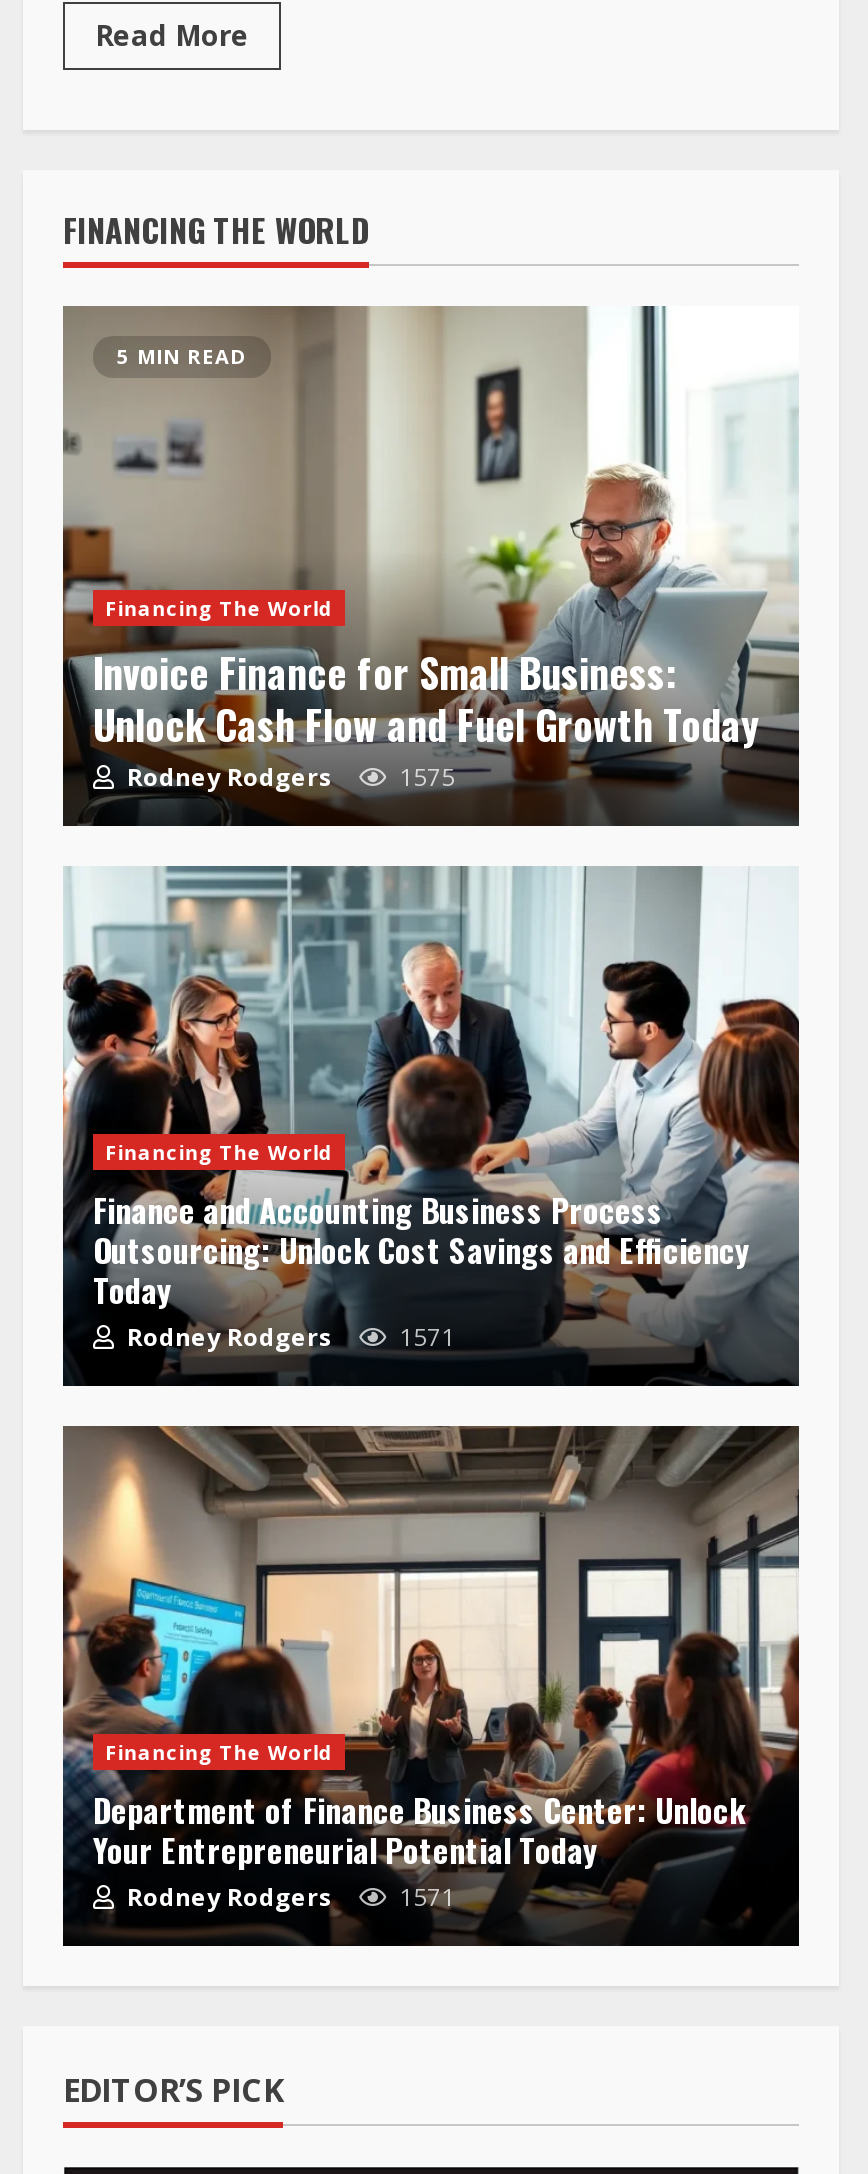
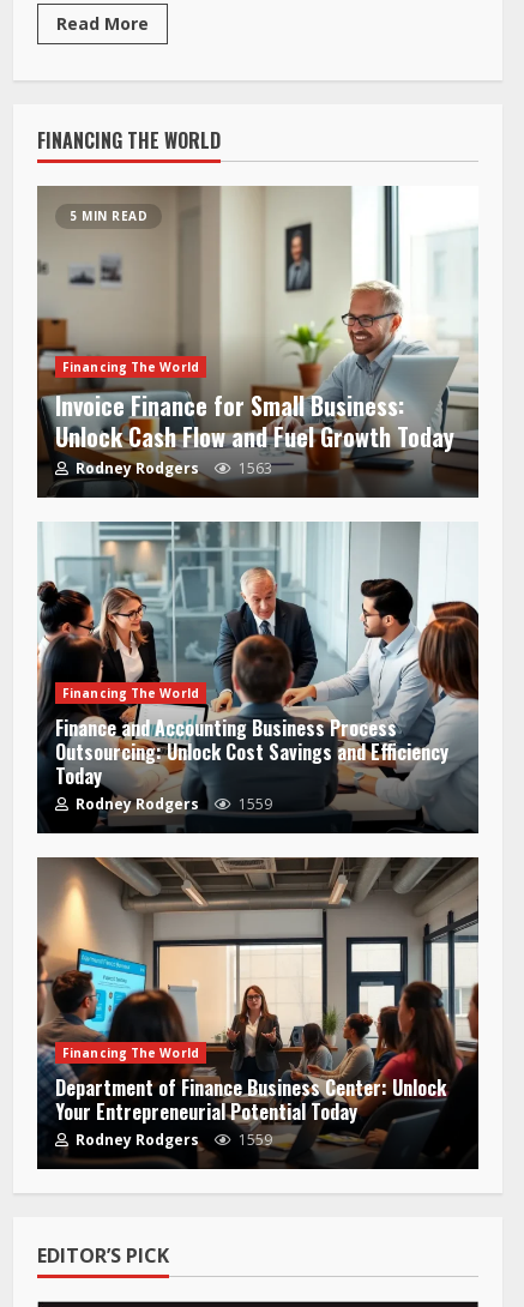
- Rodney Rodgers 1575
+ Rodney Rodgers 1563

- Rodney Rodgers 1571
+ Rodney Rodgers 1559

- Rodney Rodgers 1571
+ Rodney Rodgers 1559
